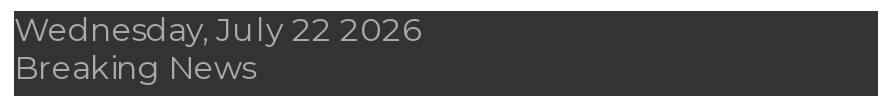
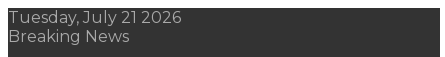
- Wednesday, July 22 2026
+ Tuesday, July 21 2026
